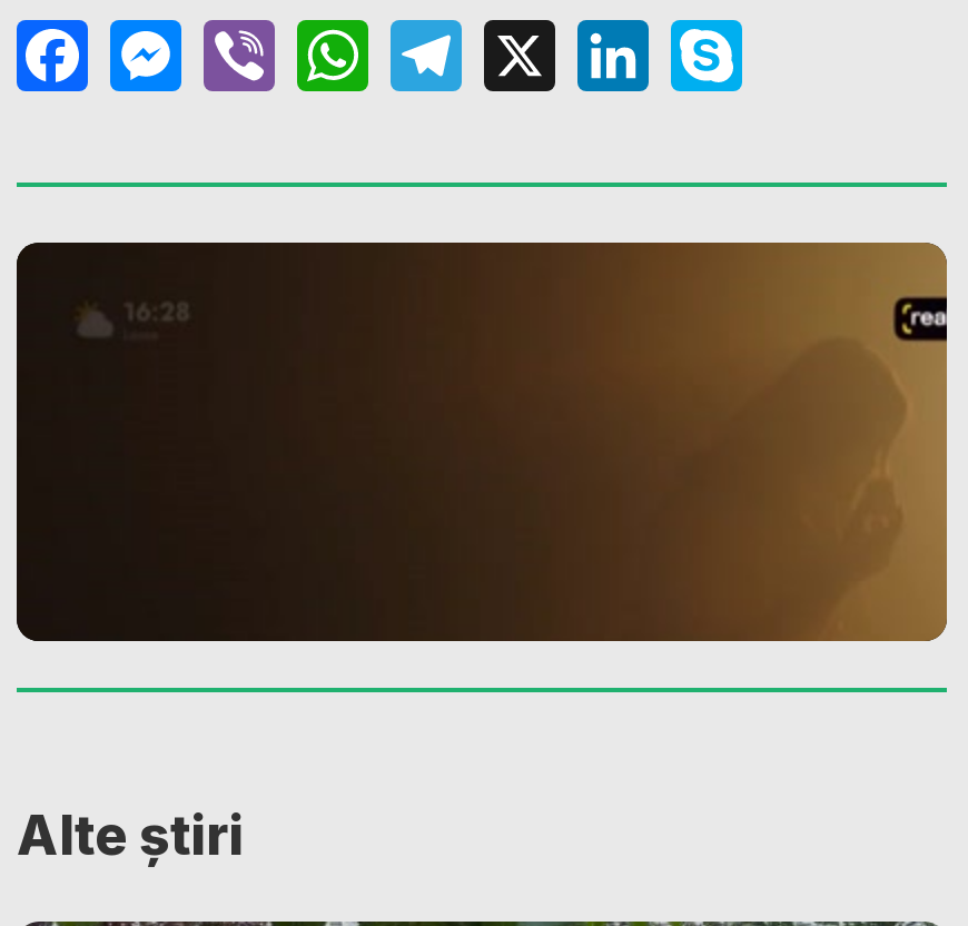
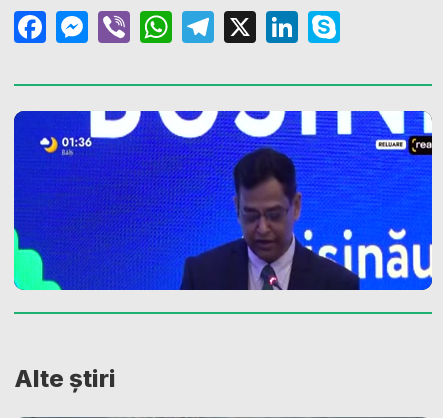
- [image]
+ [image]
